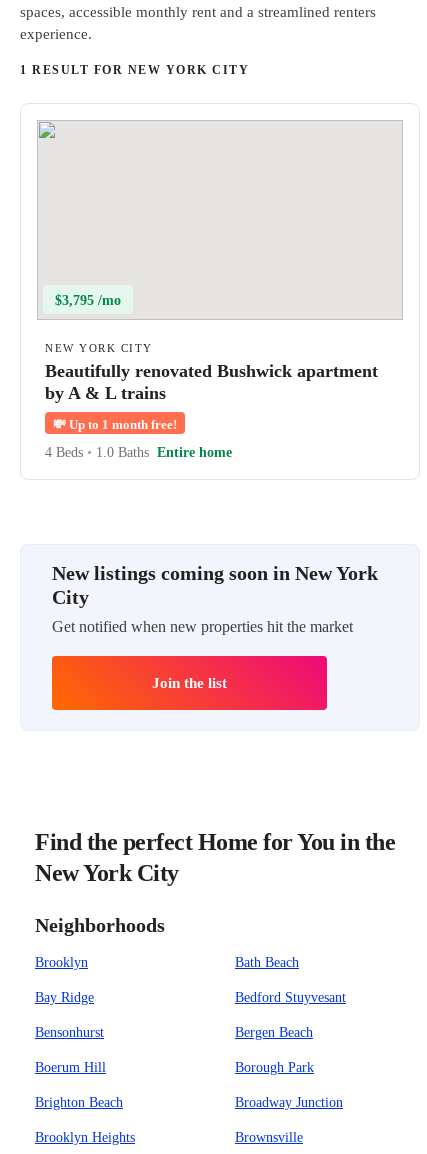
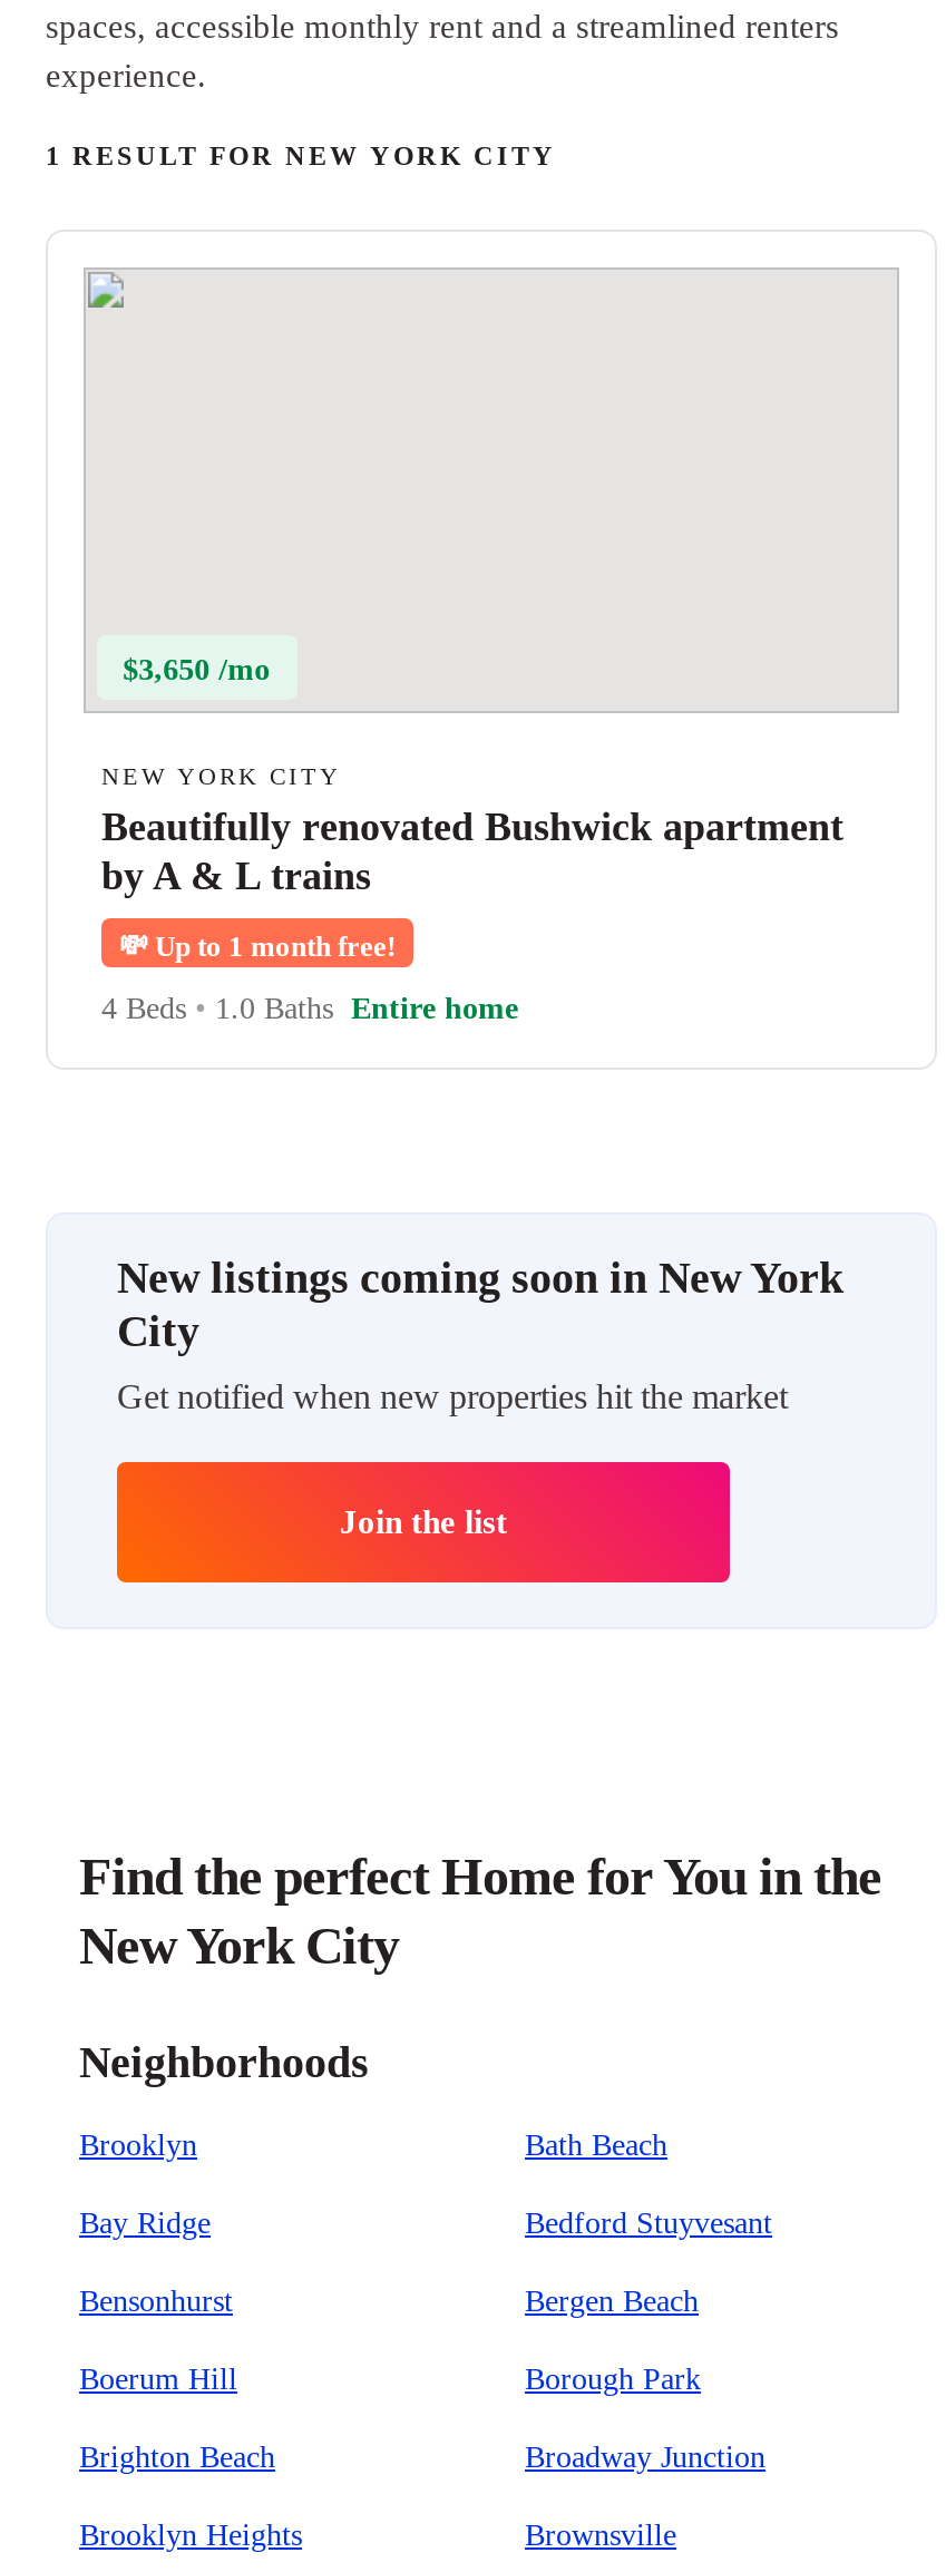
- $3,795 /mo
+ $3,650 /mo
